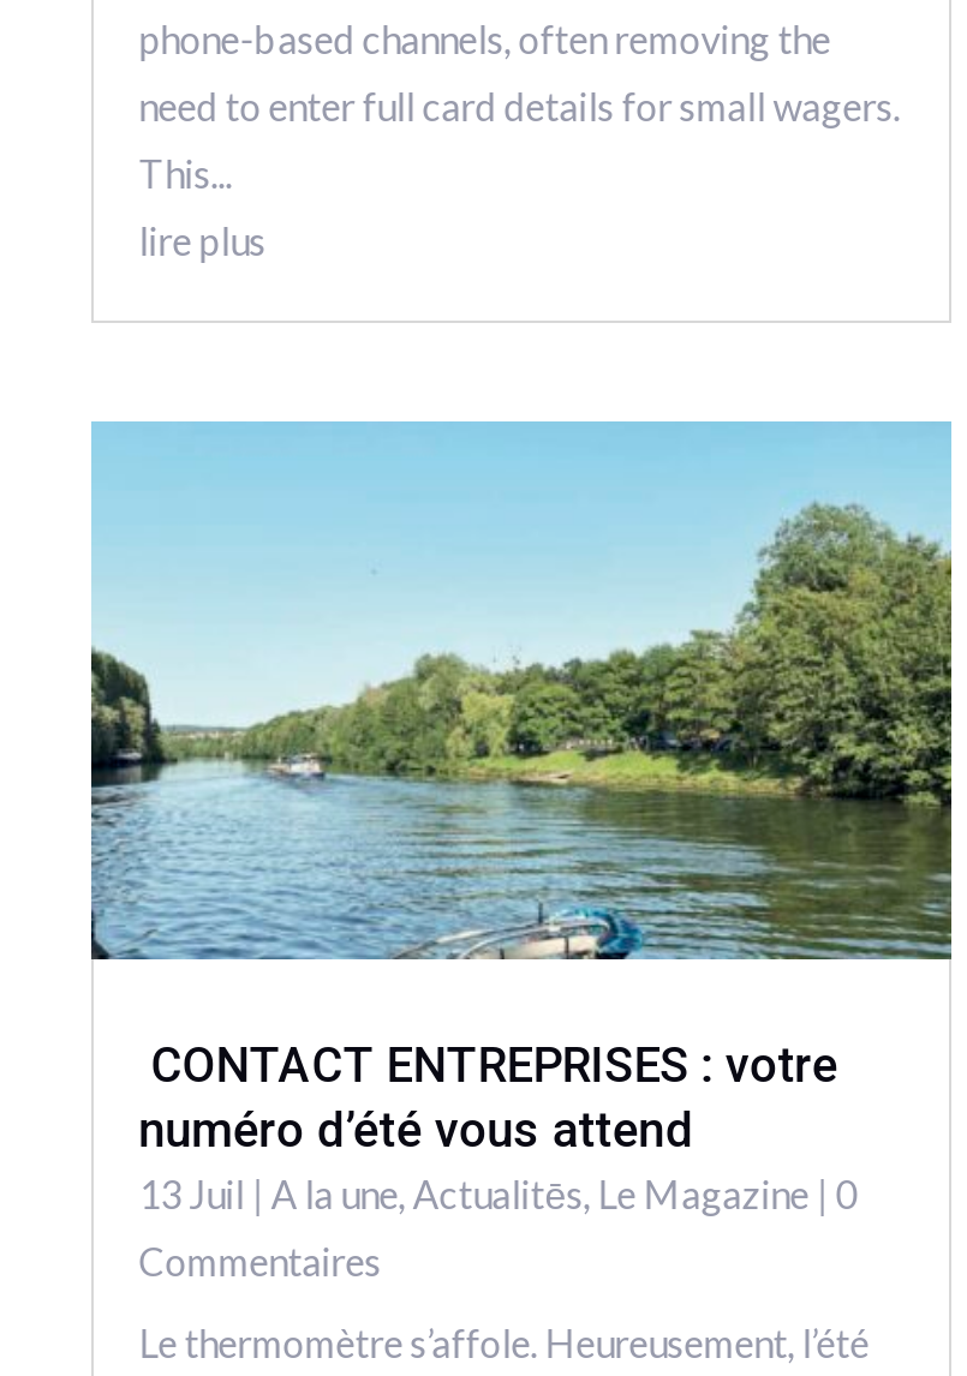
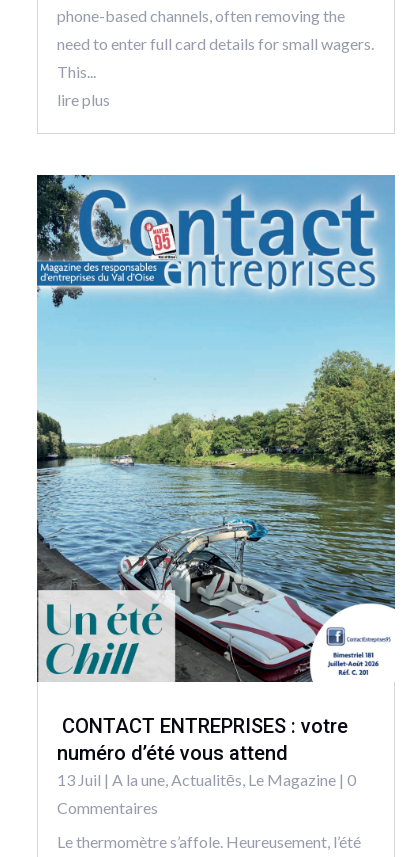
- [image]
+ [image]
